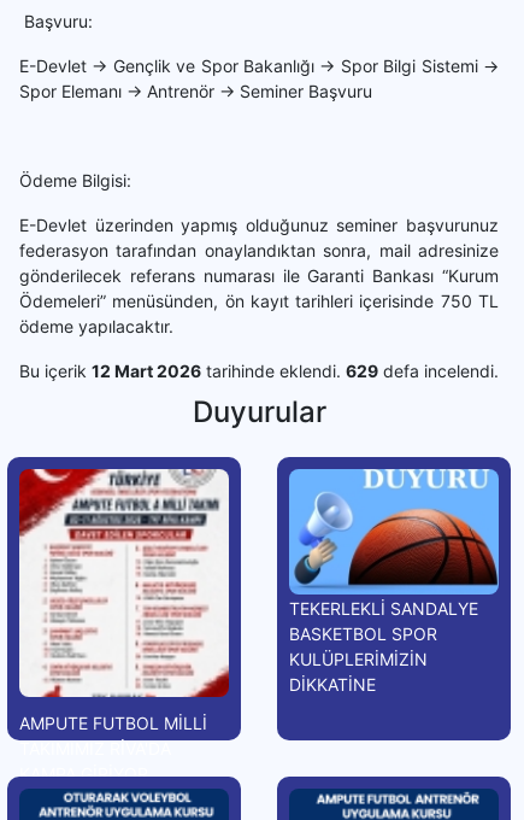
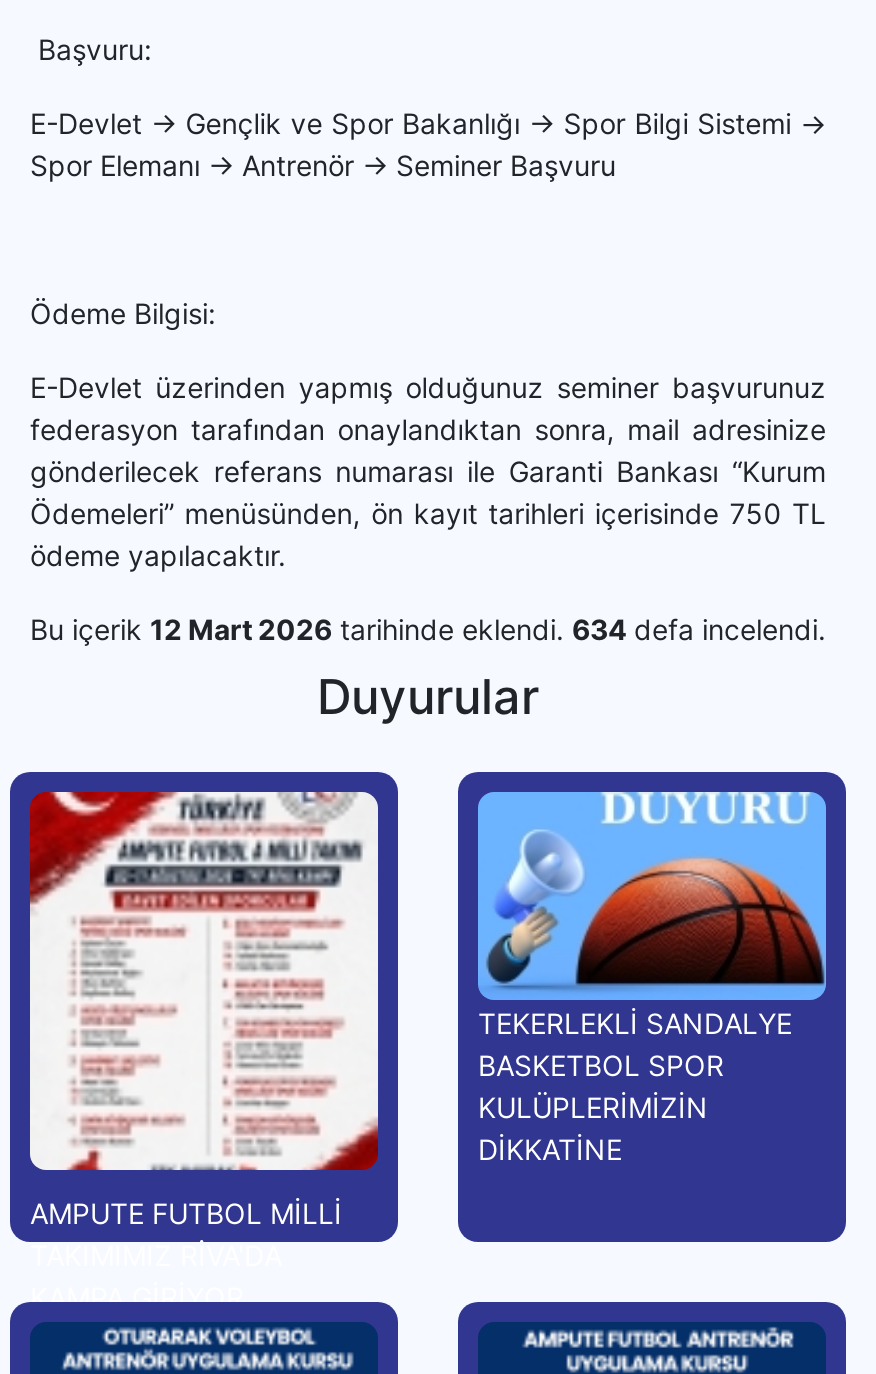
- Bu içerik 12 Mart 2026 tarihinde eklendi. 629 defa incelendi.
+ Bu içerik 12 Mart 2026 tarihinde eklendi. 634 defa incelendi.
